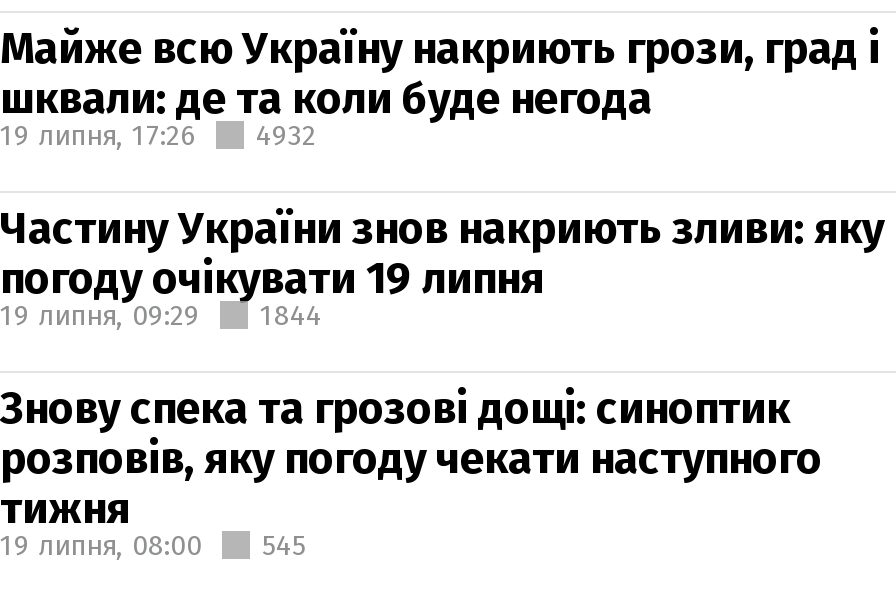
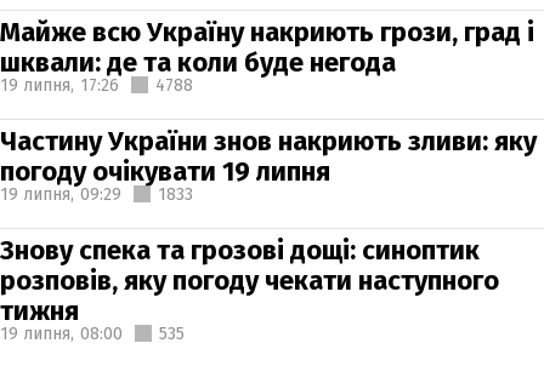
- 19 липня, 17:26 4932
+ 19 липня, 17:26 4788

- 19 липня, 09:29 1844
+ 19 липня, 09:29 1833

- 19 липня, 08:00 545
+ 19 липня, 08:00 535
